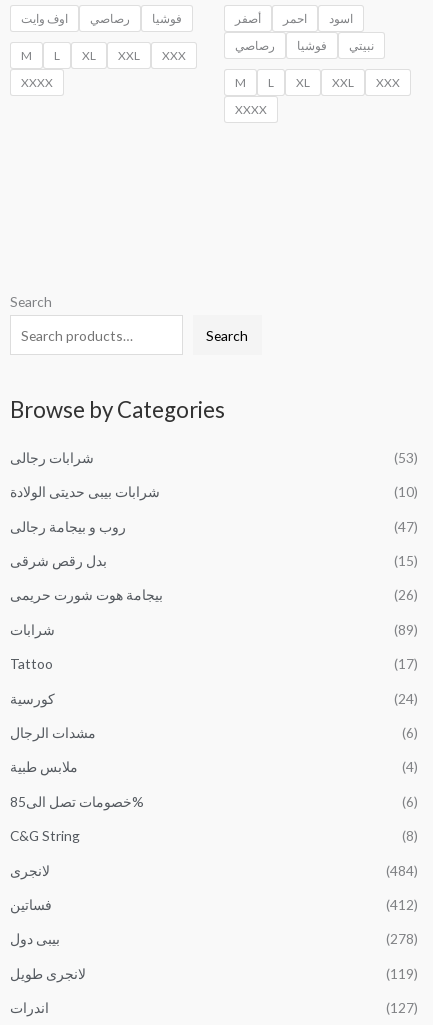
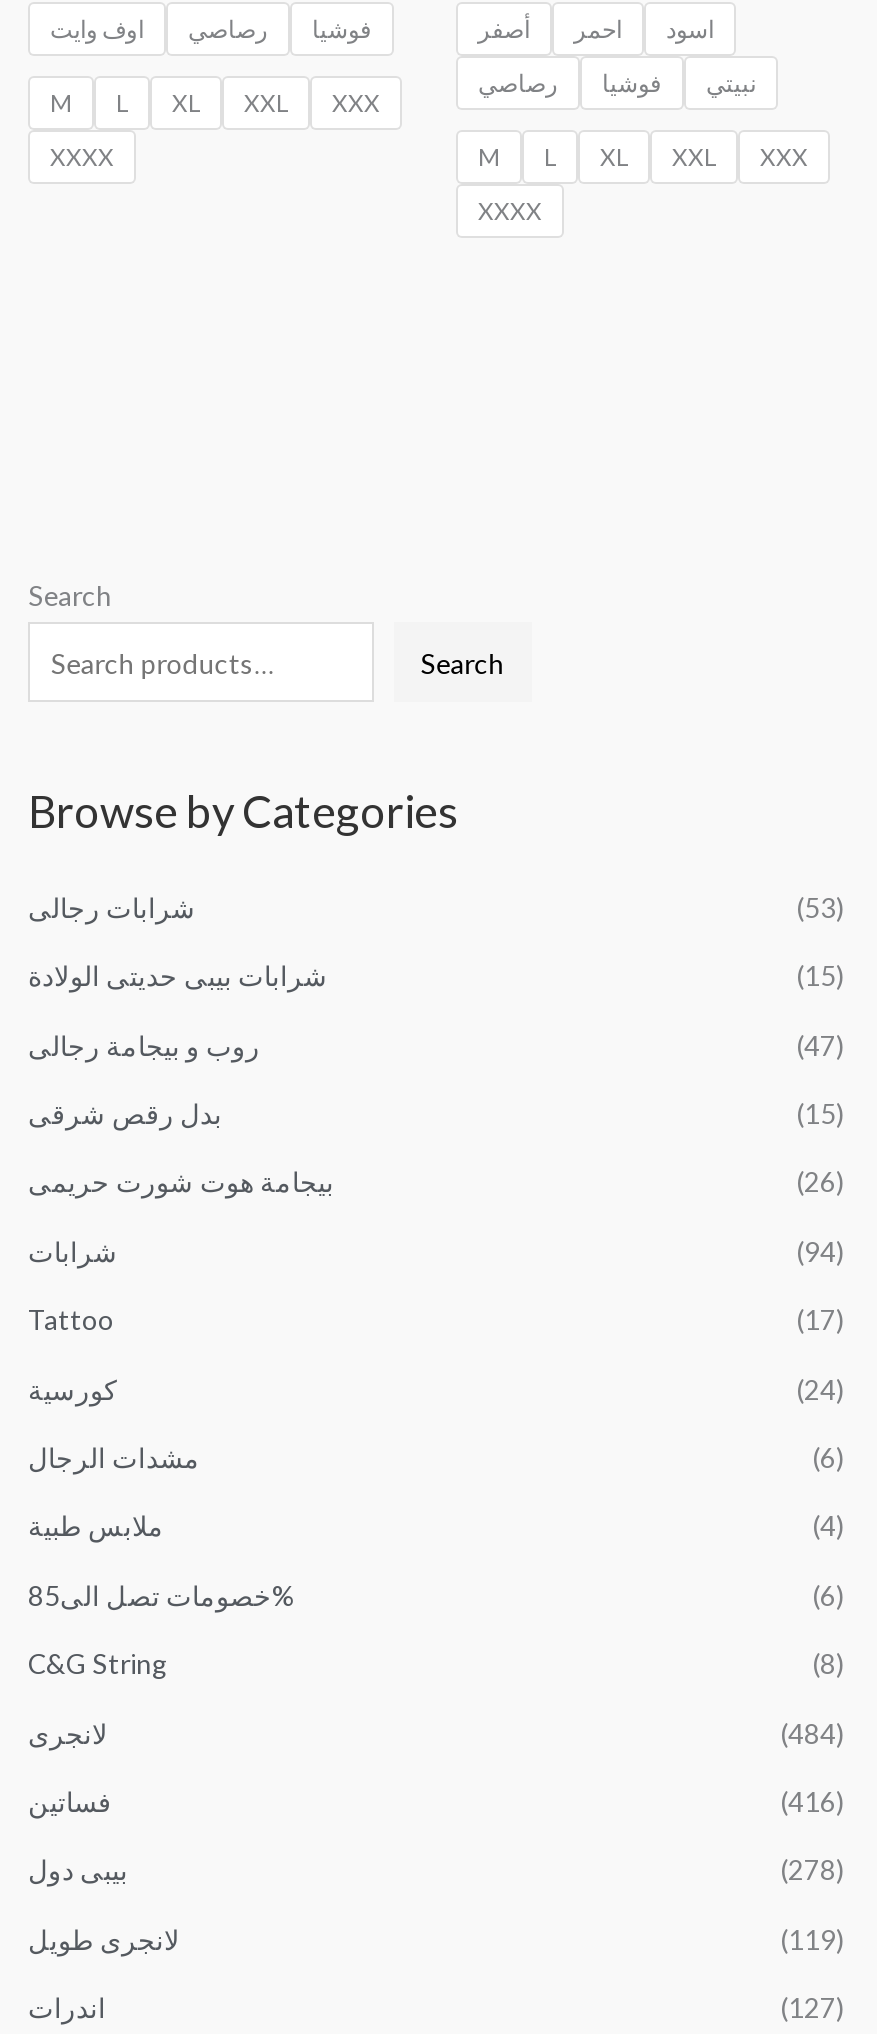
- (10)
+ (15)

- (89)
+ (94)

- (412)
+ (416)
